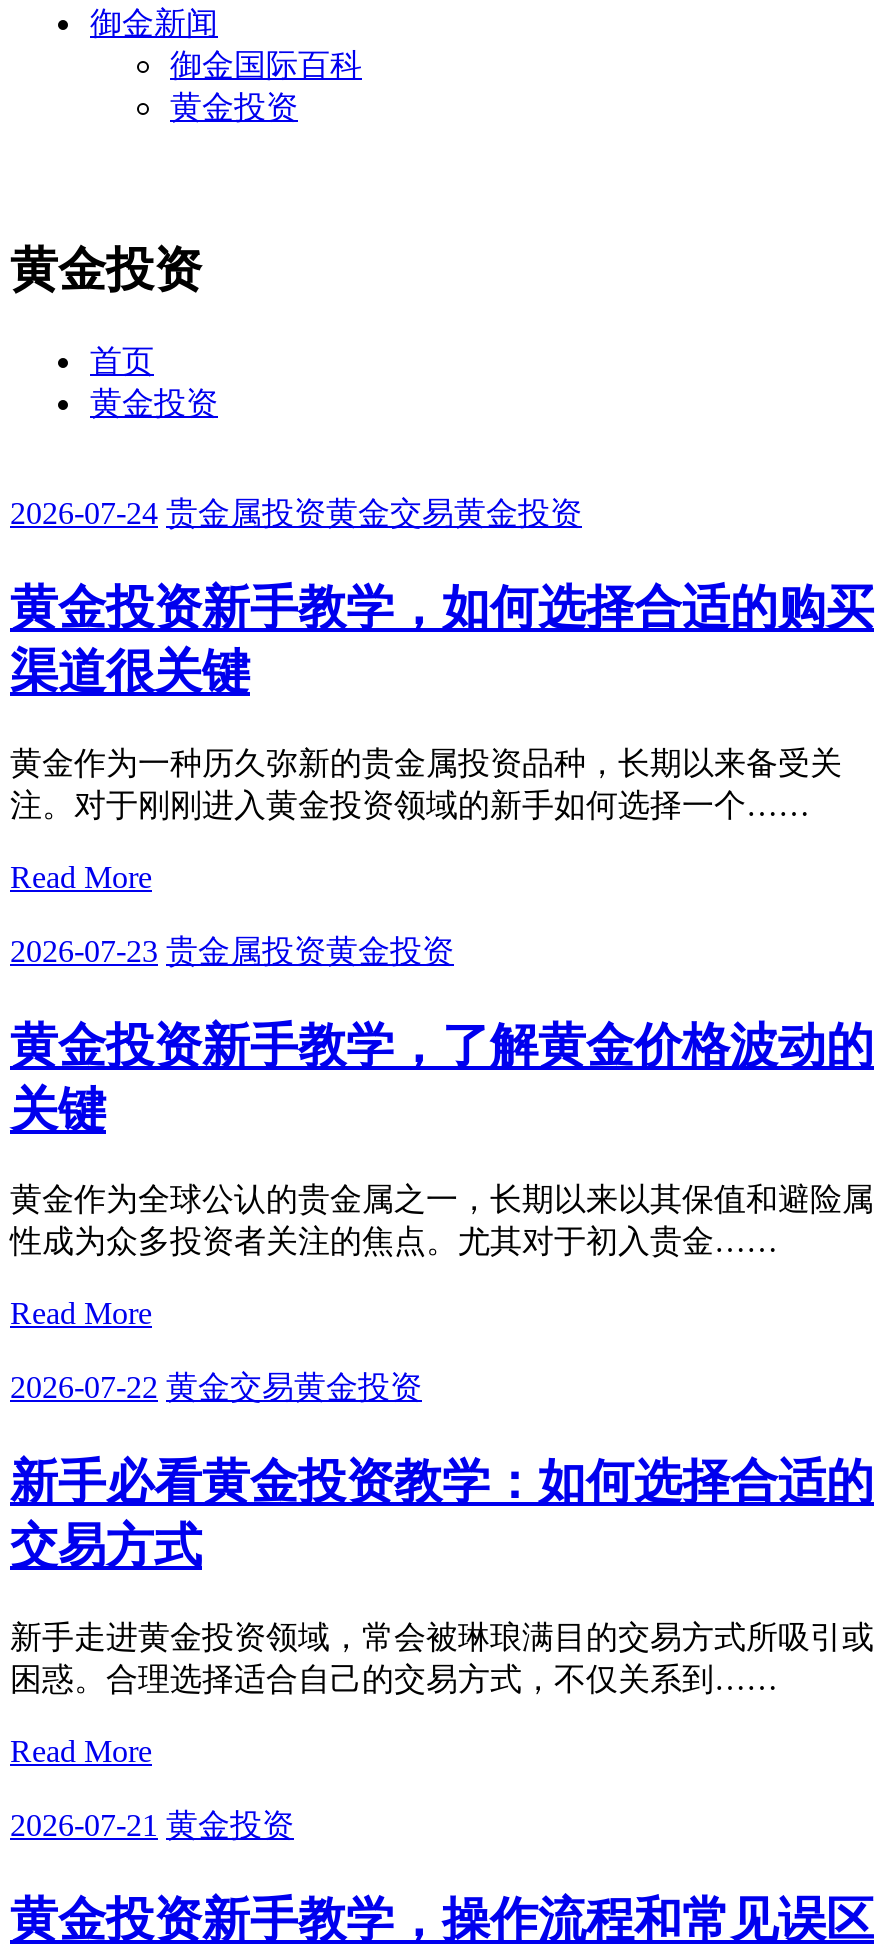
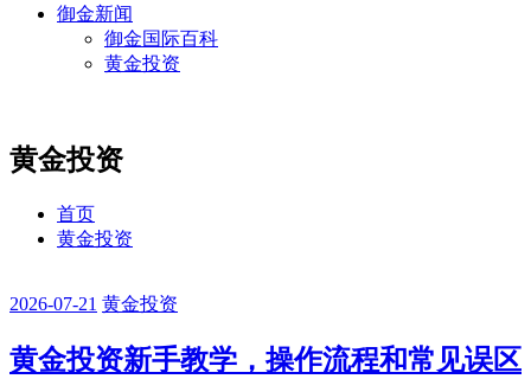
- 2026-07-24 贵金属投资黄金交易黄金投资
- 黄金投资新手教学，如何选择合适的购买
- 渠道很关键
- 黄金作为一种历久弥新的贵金属投资品种，长期以来备受关
- 注。对于刚刚进入黄金投资领域的新手如何选择一个……
- Read More
- 2026-07-23 贵金属投资黄金投资
- 黄金投资新手教学，了解黄金价格波动的
- 关键
- 黄金作为全球公认的贵金属之一，长期以来以其保值和避险属
- 性成为众多投资者关注的焦点。尤其对于初入贵金……
- Read More
- 2026-07-22 黄金交易黄金投资
- 新手必看黄金投资教学：如何选择合适的
- 交易方式
- 新手走进黄金投资领域，常会被琳琅满目的交易方式所吸引或
- 困惑。合理选择适合自己的交易方式，不仅关系到……
- Read More
